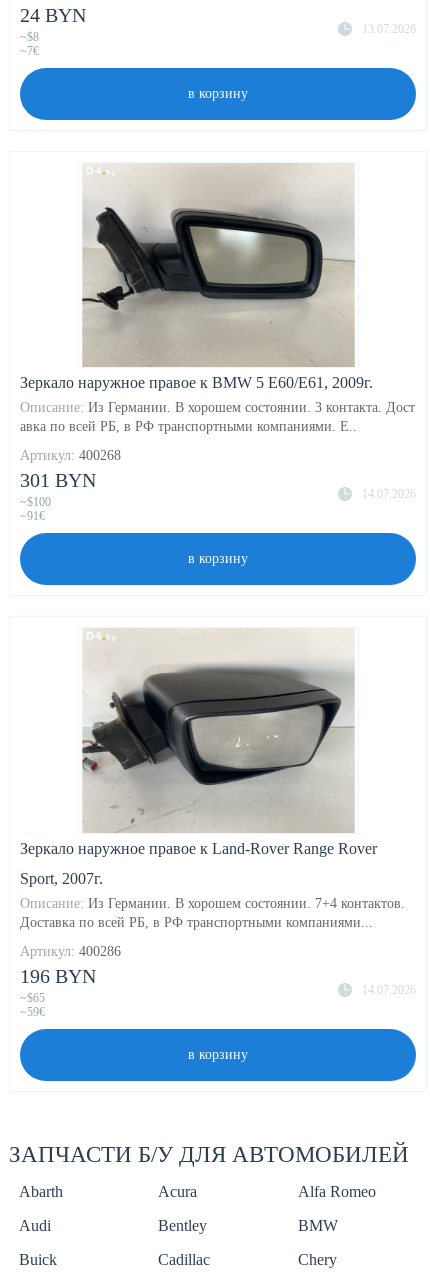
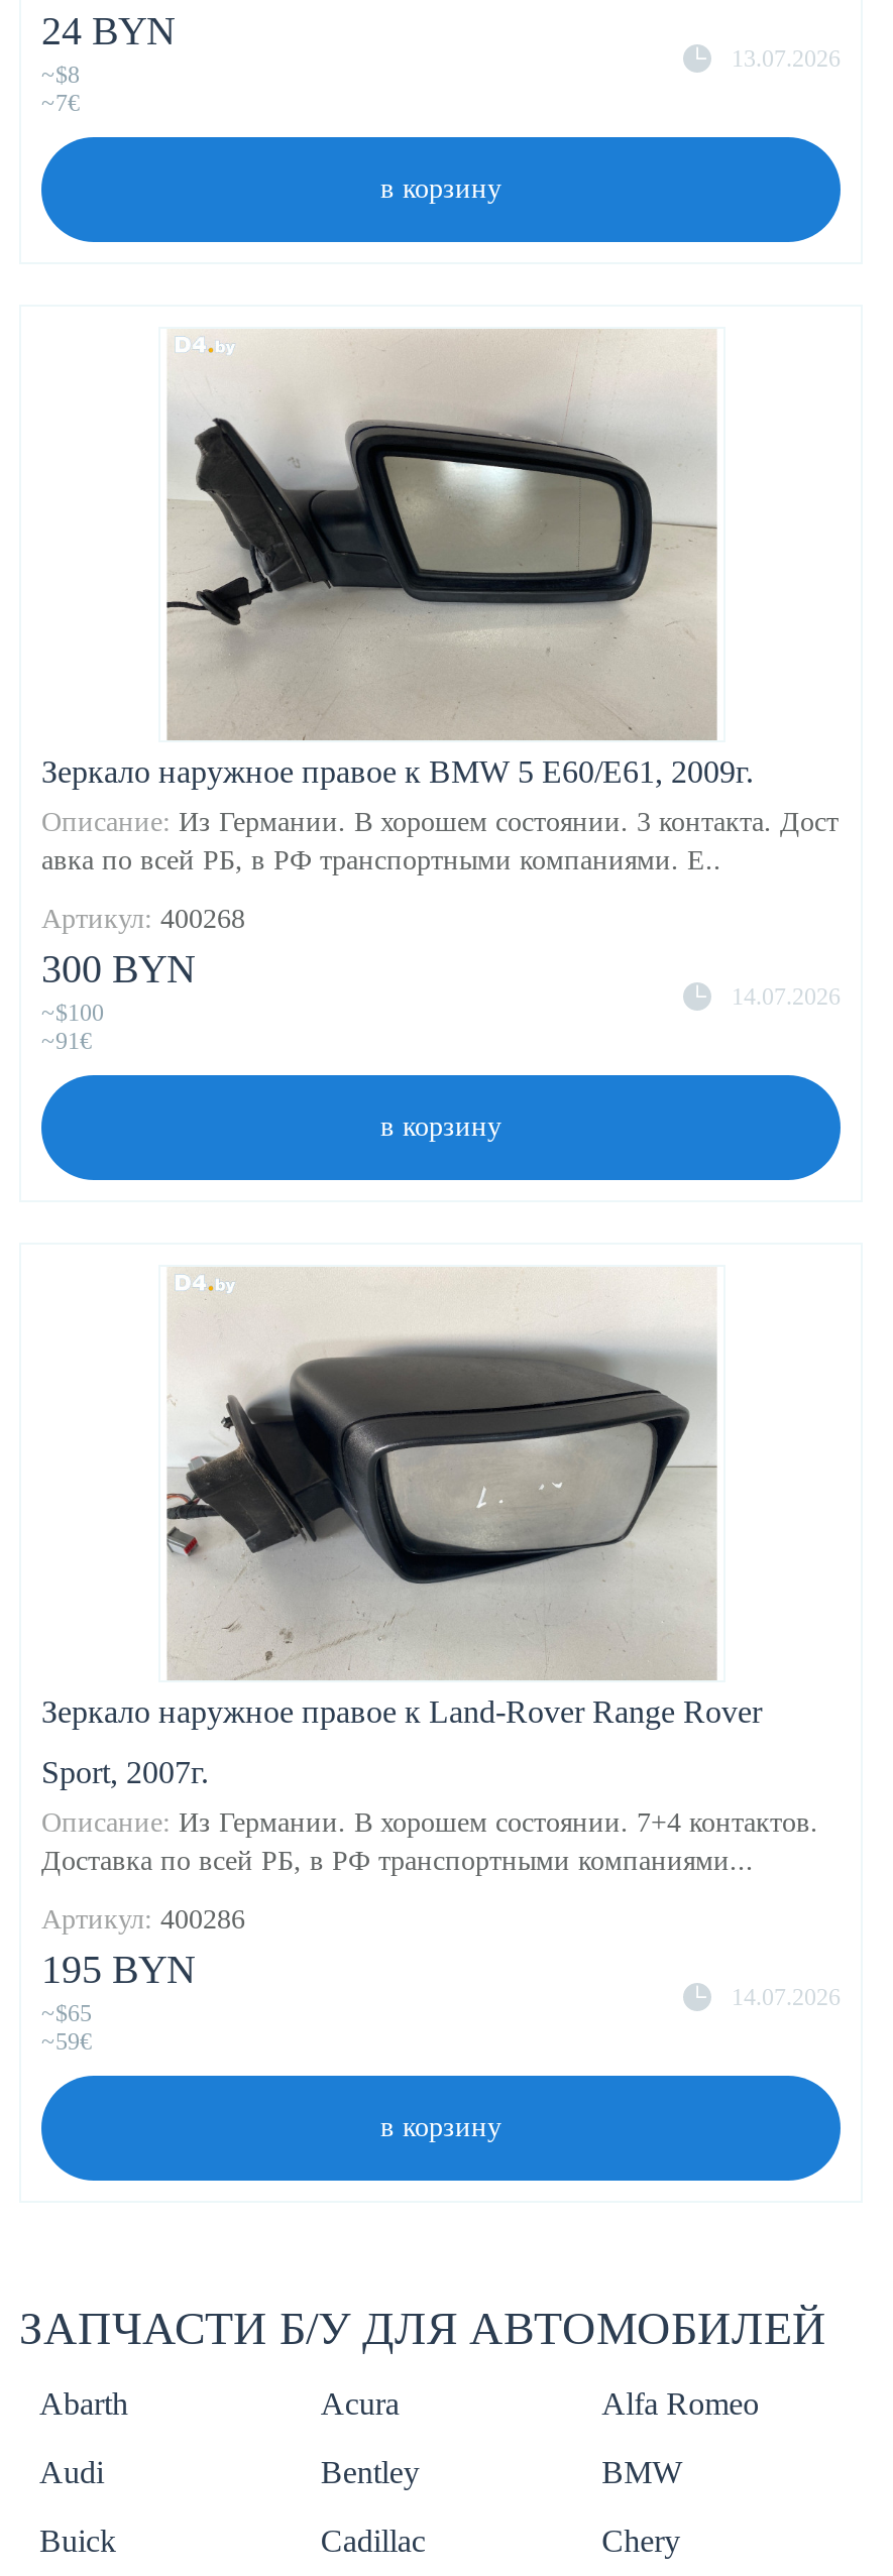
- 301 BYN
+ 300 BYN

- 196 BYN
+ 195 BYN
